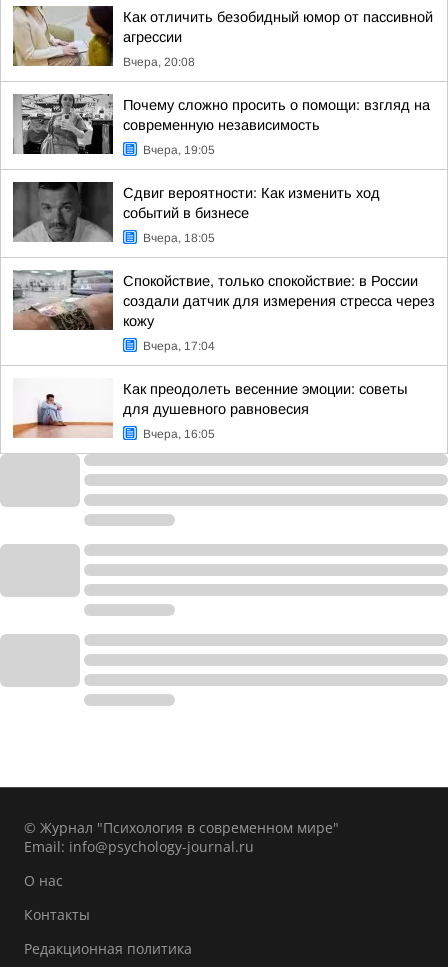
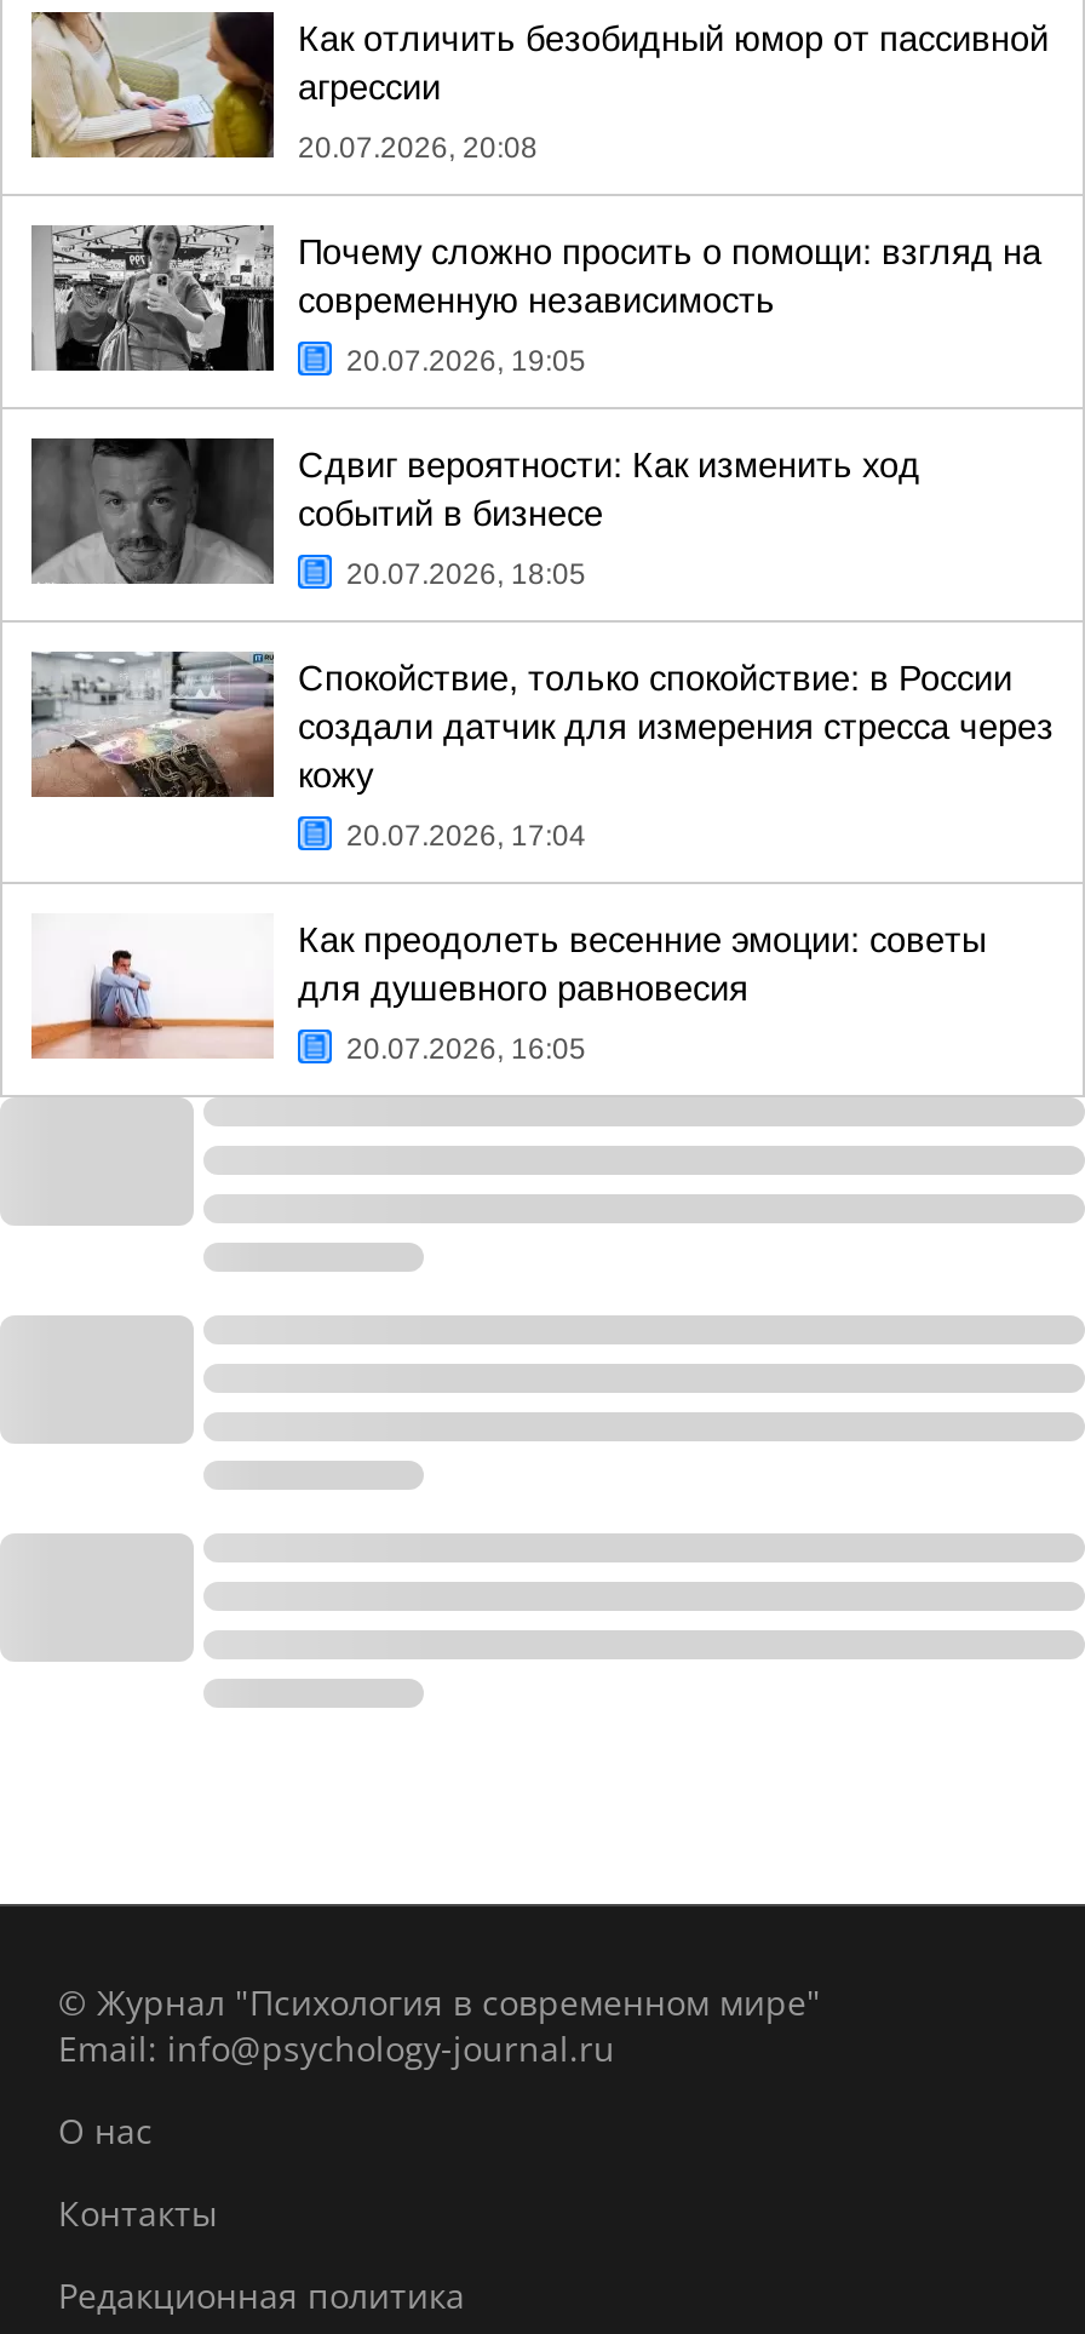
- Вчера, 20:08
+ 20.07.2026, 20:08

- Вчера, 19:05
+ 20.07.2026, 19:05

- Вчера, 18:05
+ 20.07.2026, 18:05

- Вчера, 17:04
+ 20.07.2026, 17:04

- Вчера, 16:05
+ 20.07.2026, 16:05
